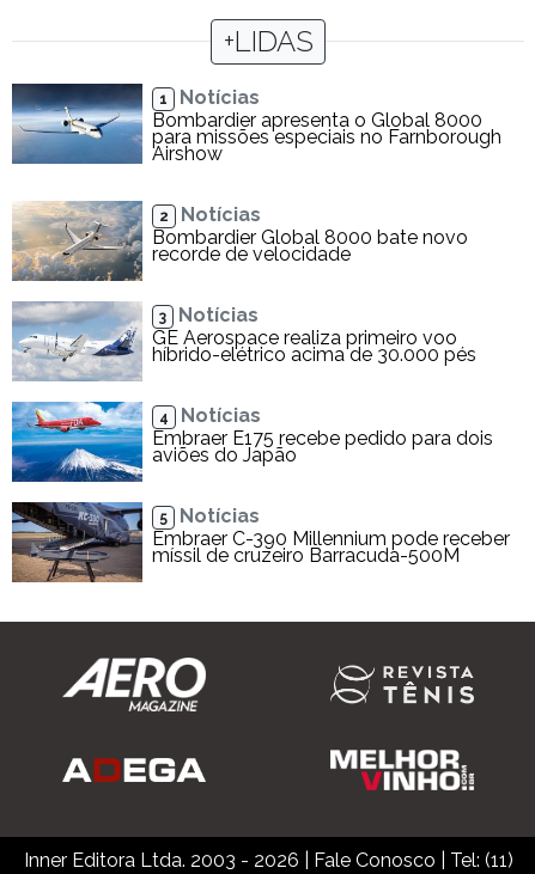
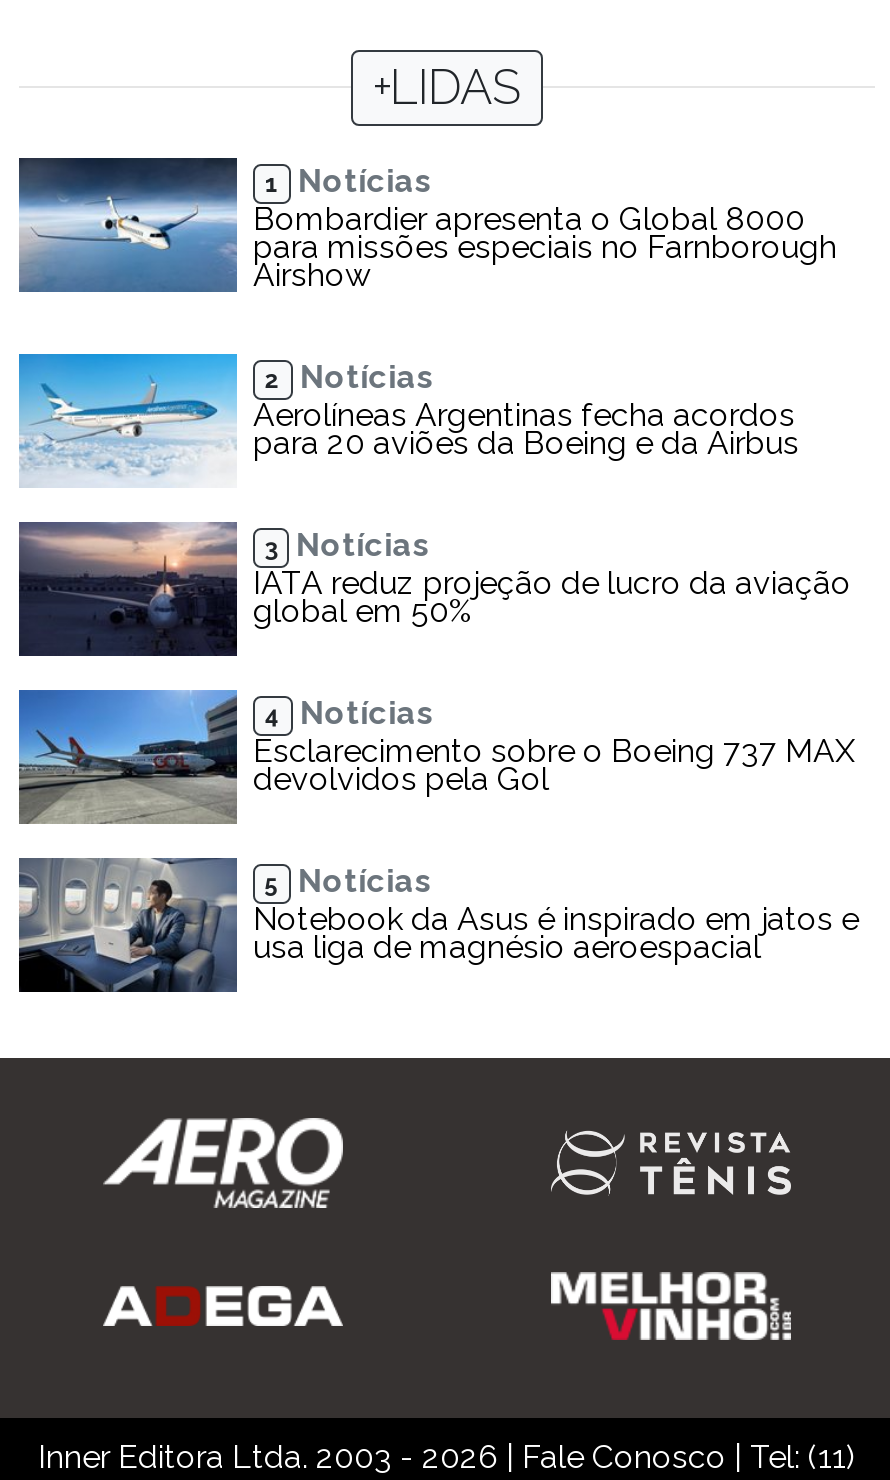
- [image]
- Bombardier Global 8000 bate novo
- recorde de velocidade
+ [image]
+ Aerolíneas Argentinas fecha acordos
+ para 20 aviões da Boeing e da Airbus

- [image]
- GE Aerospace realiza primeiro voo
- híbrido-elétrico acima de 30.000 pés
+ [image]
+ IATA reduz projeção de lucro da aviação
+ global em 50%

- [image]
- Embraer E175 recebe pedido para dois
- aviões do Japão
+ [image]
+ Esclarecimento sobre o Boeing 737 MAX
+ devolvidos pela Gol

- [image]
- Embraer C-390 Millennium pode receber
- míssil de cruzeiro Barracuda-500M
+ [image]
+ Notebook da Asus é inspirado em jatos e
+ usa liga de magnésio aeroespacial
